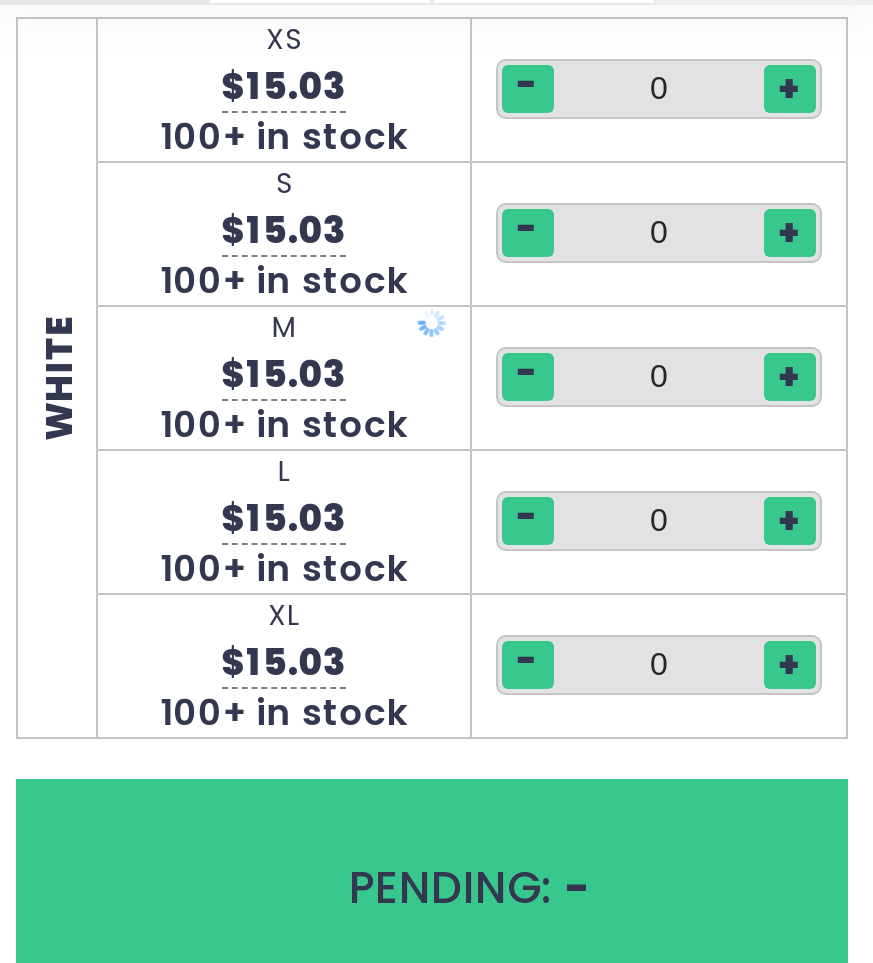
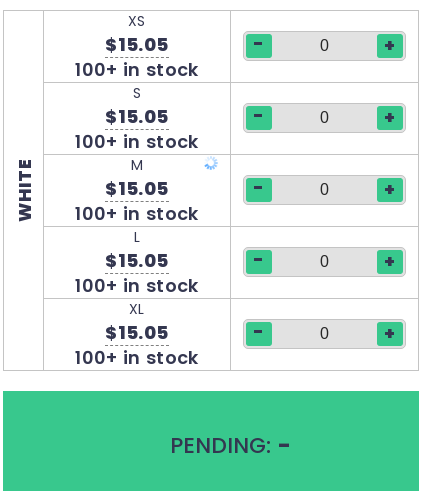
- $15.03
+ $15.05

- $15.03
+ $15.05

- $15.03
+ $15.05

- $15.03
+ $15.05

- $15.03
+ $15.05
